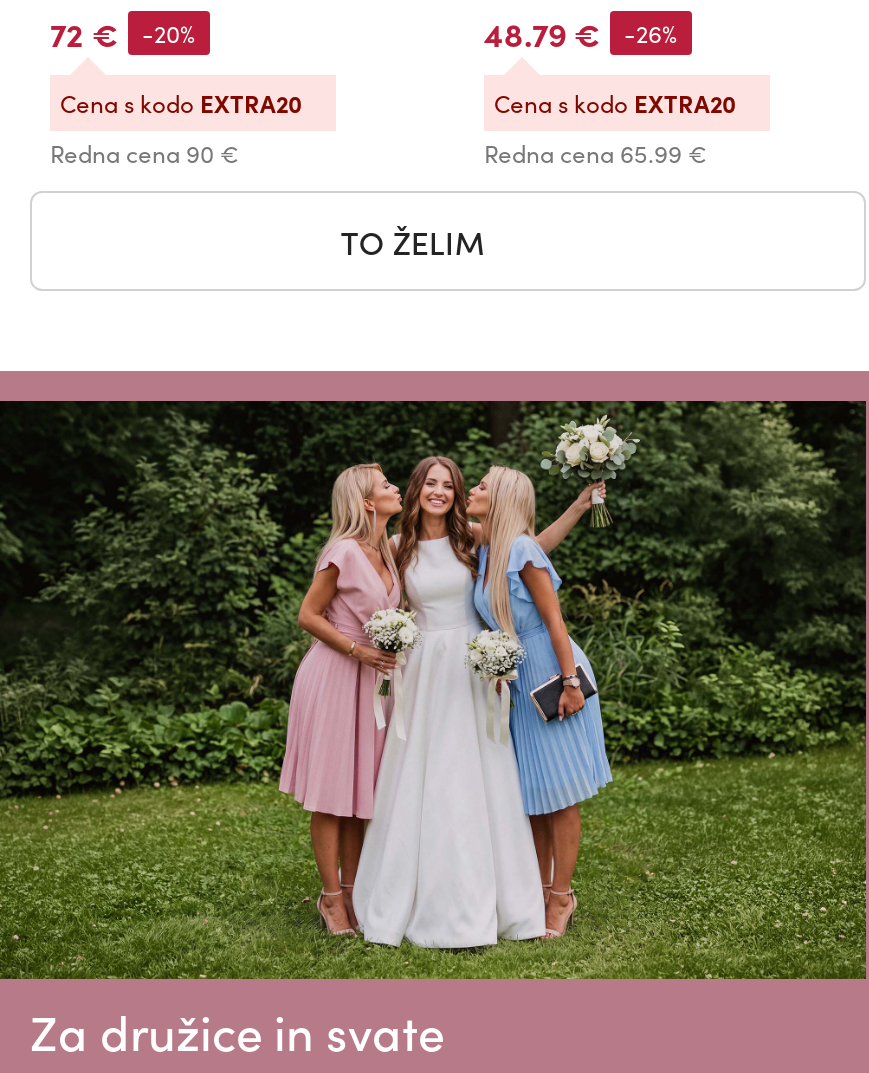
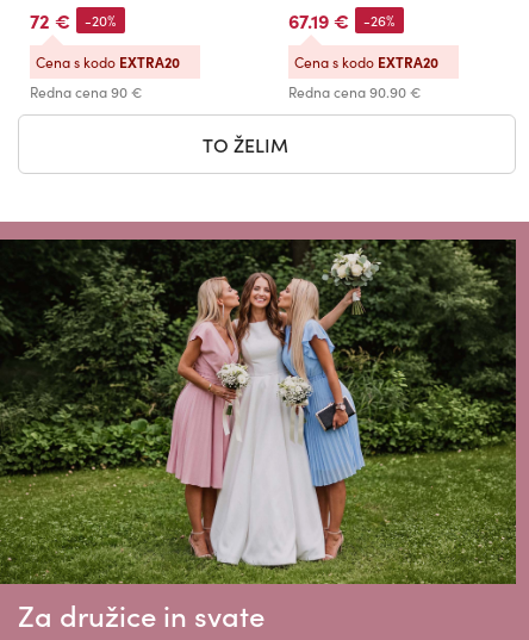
- 48.79 € -26%
+ 67.19 € -26%

- Redna cena 65.99 €
+ Redna cena 90.90 €
